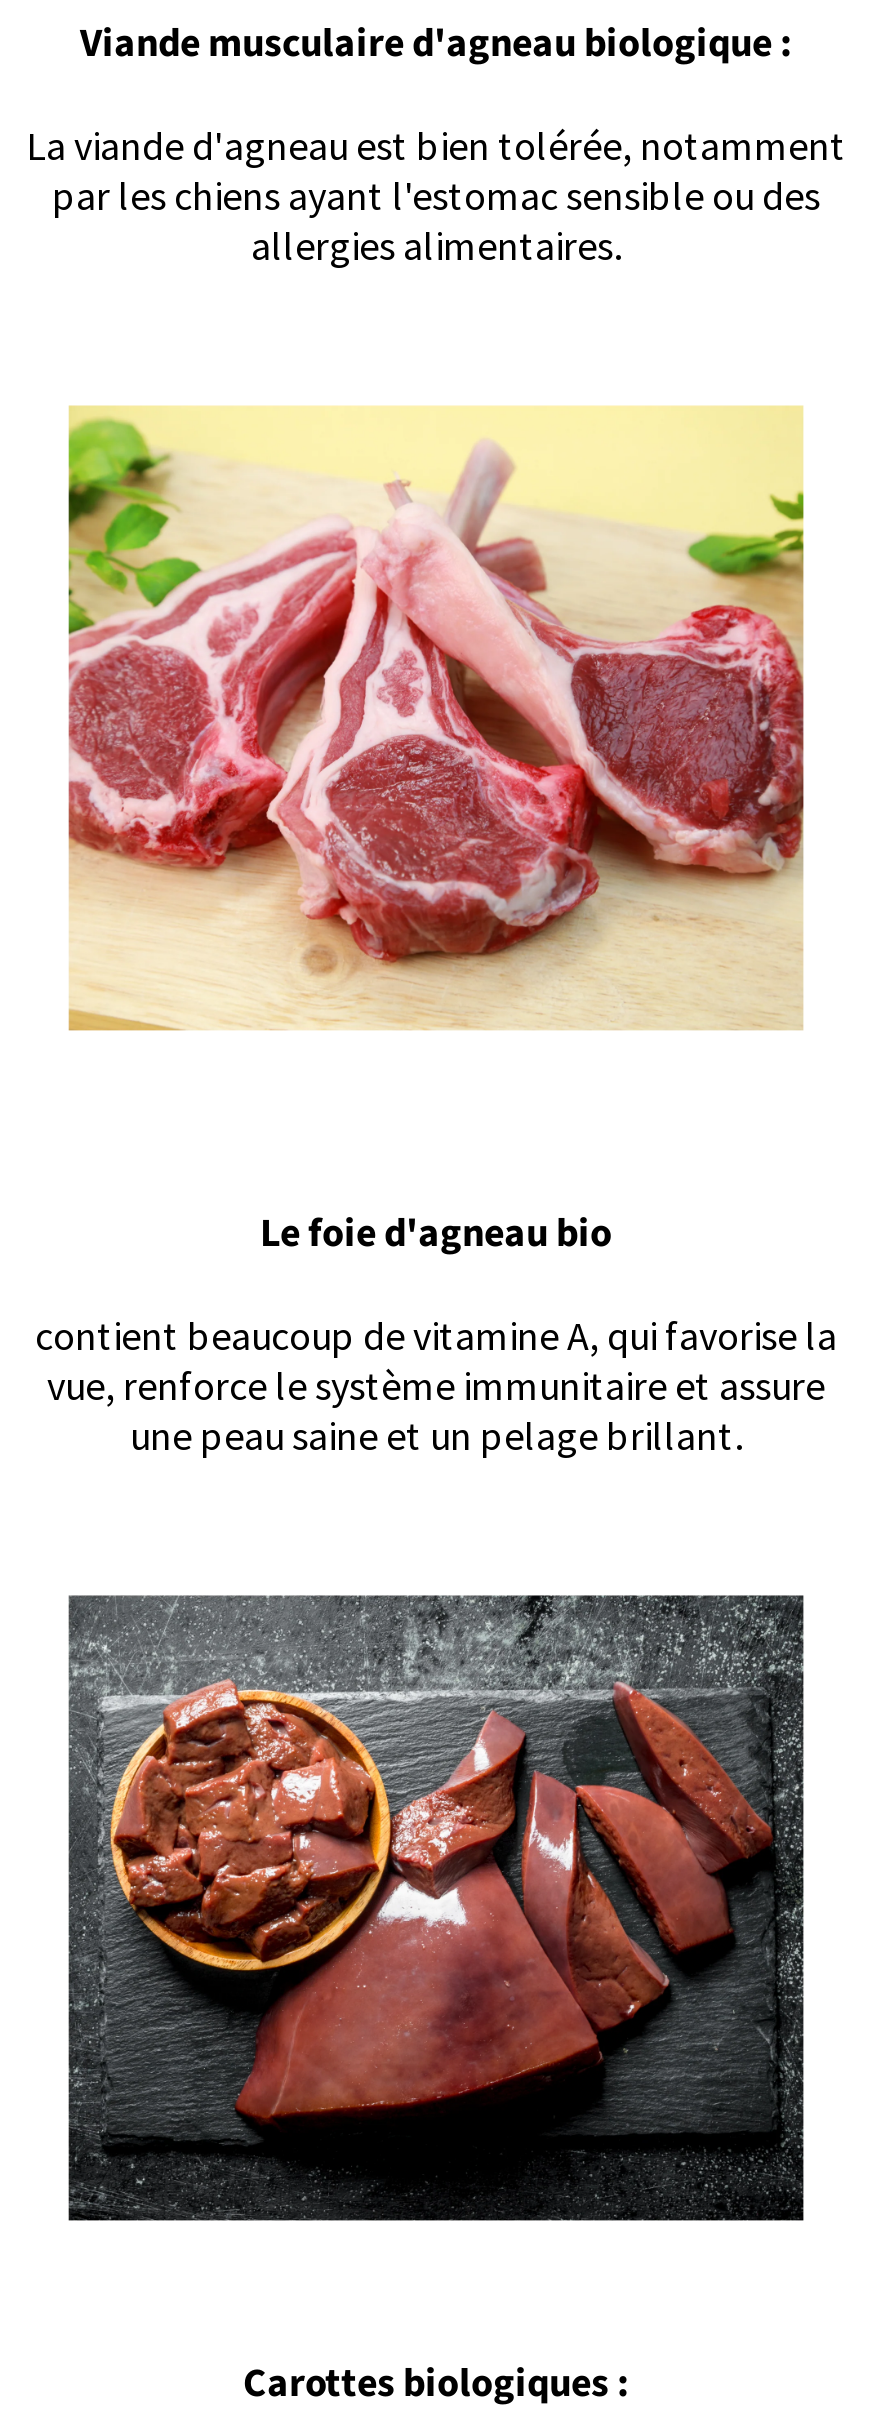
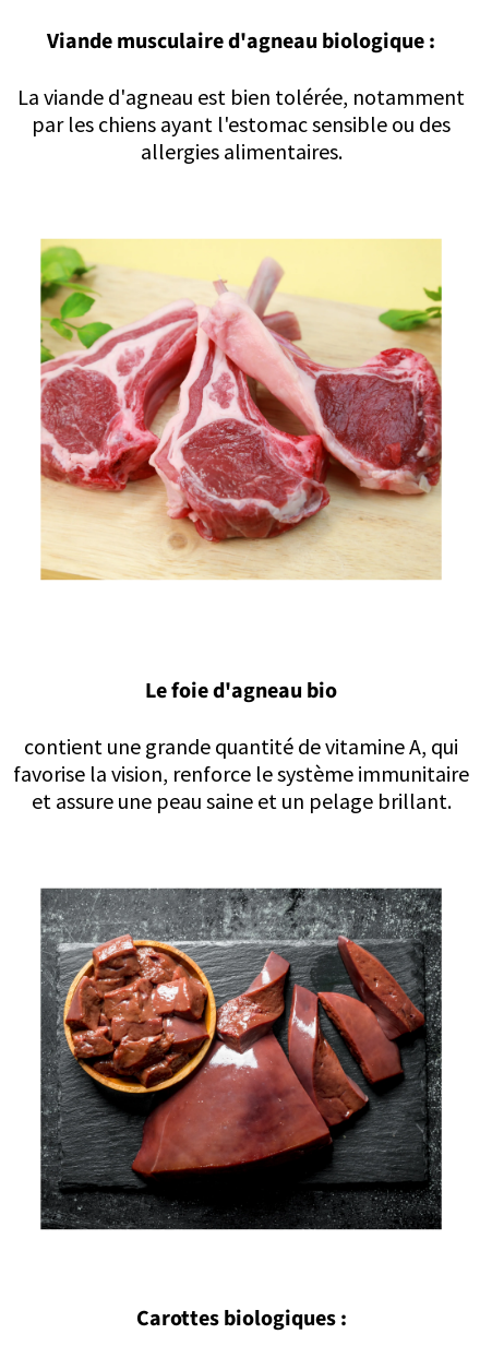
- contient beaucoup de vitamine A, qui favorise la
- vue, renforce le système immunitaire et assure
- une peau saine et un pelage brillant.
+ contient une grande quantité de vitamine A, qui
+ favorise la vision, renforce le système immunitaire
+ et assure une peau saine et un pelage brillant.
